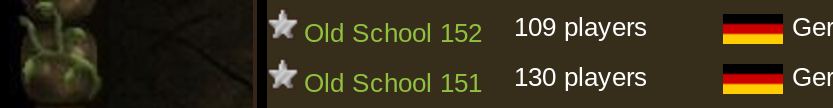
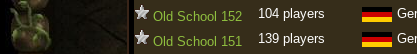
- Old School 152 109 players
+ Old School 152 104 players

- Old School 151 130 players
+ Old School 151 139 players
